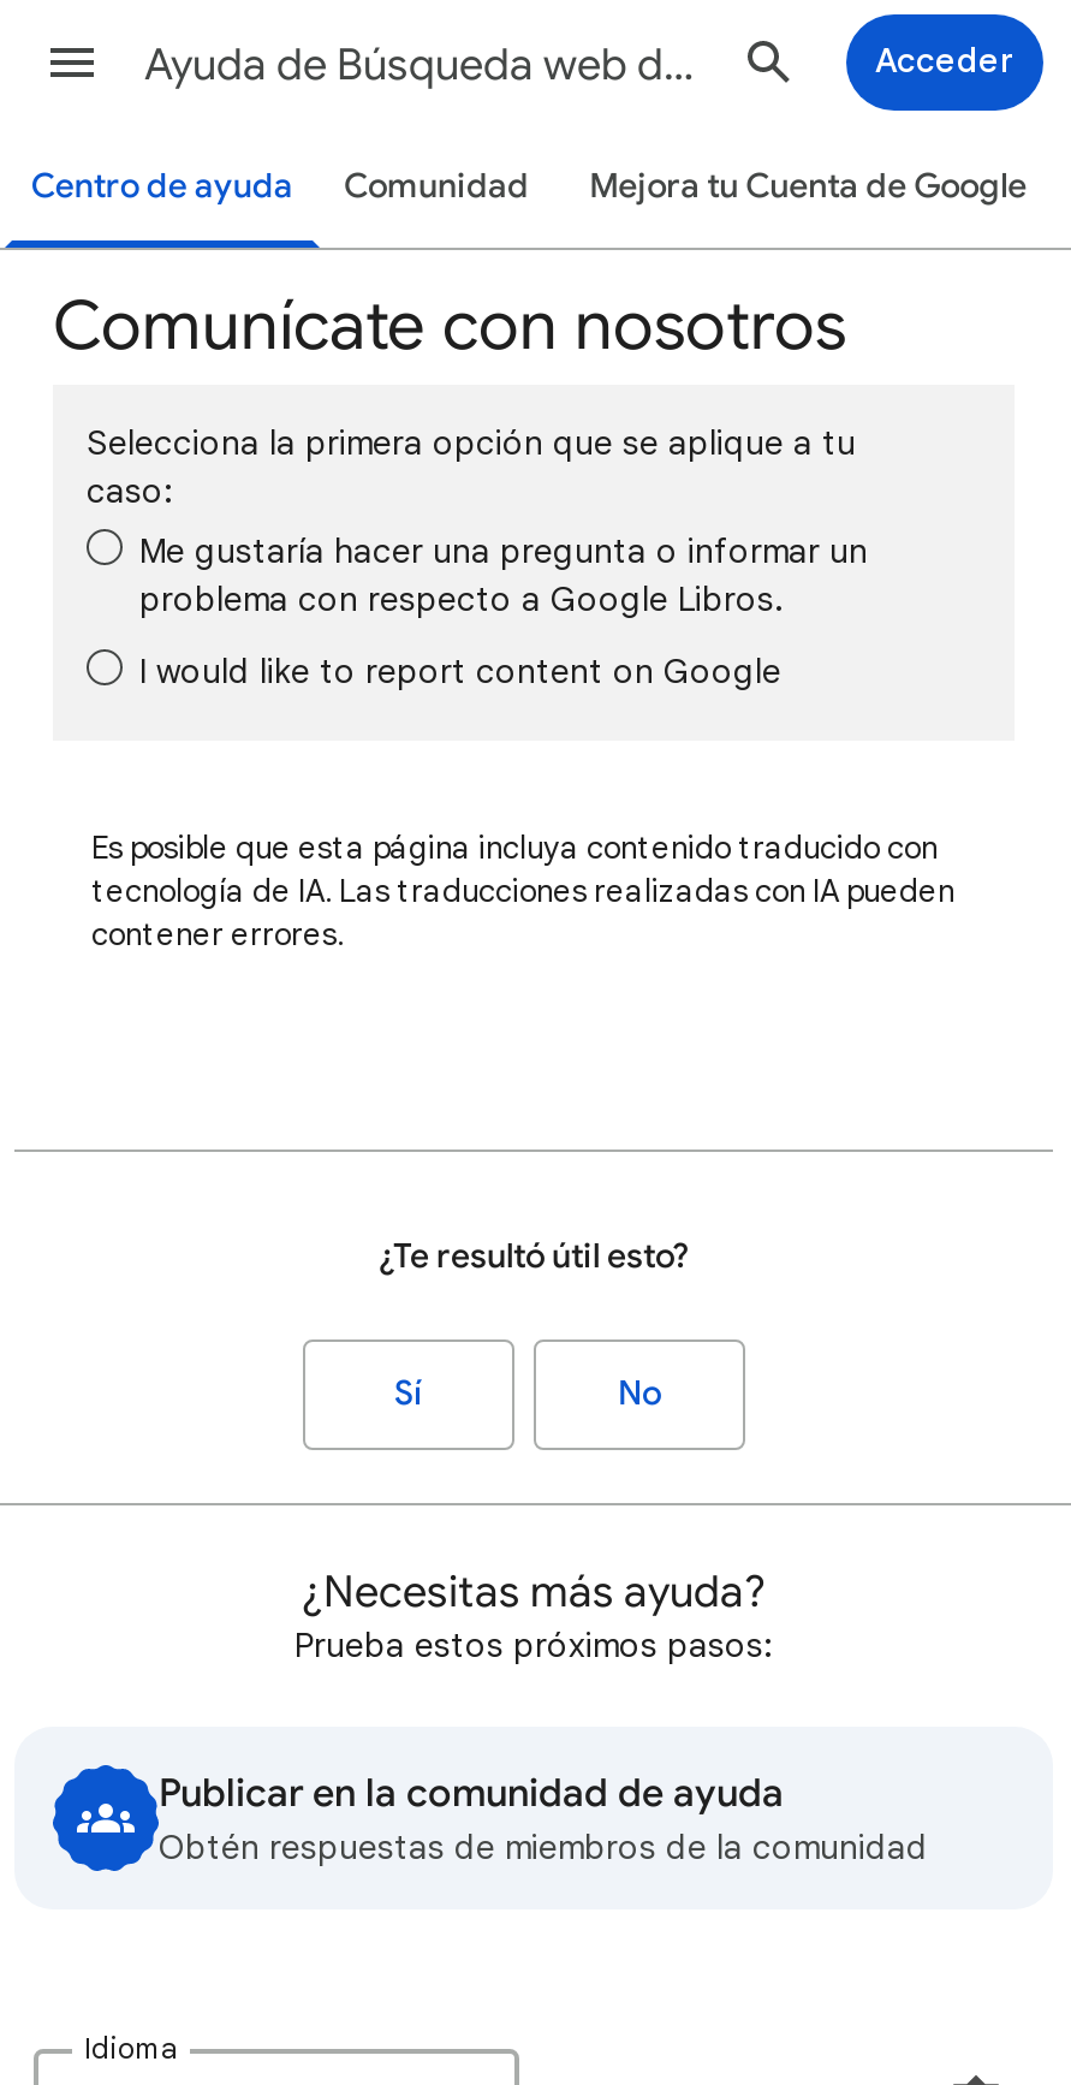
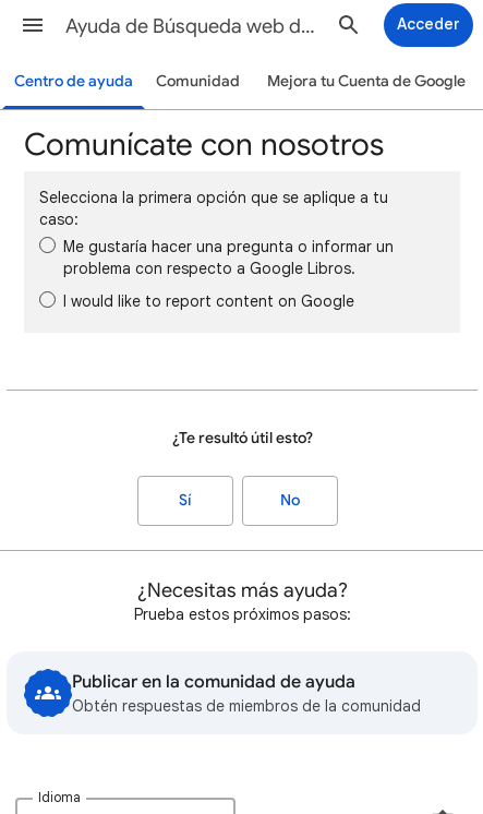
- Es posible que esta página incluya contenido traducido con
- tecnología de IA. Las traducciones realizadas con IA pueden
- contener errores.
